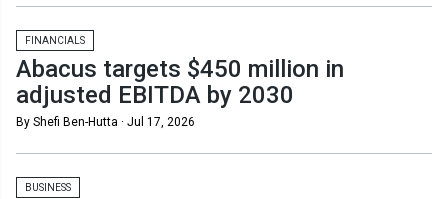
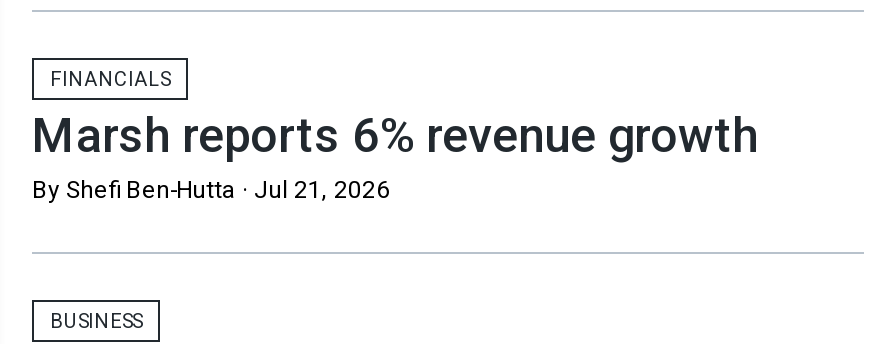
- Abacus targets $450 million in
- adjusted EBITDA by 2030
- By Shefi Ben-Hutta · Jul 17, 2026
+ Marsh reports 6% revenue growth
+ By Shefi Ben-Hutta · Jul 21, 2026
